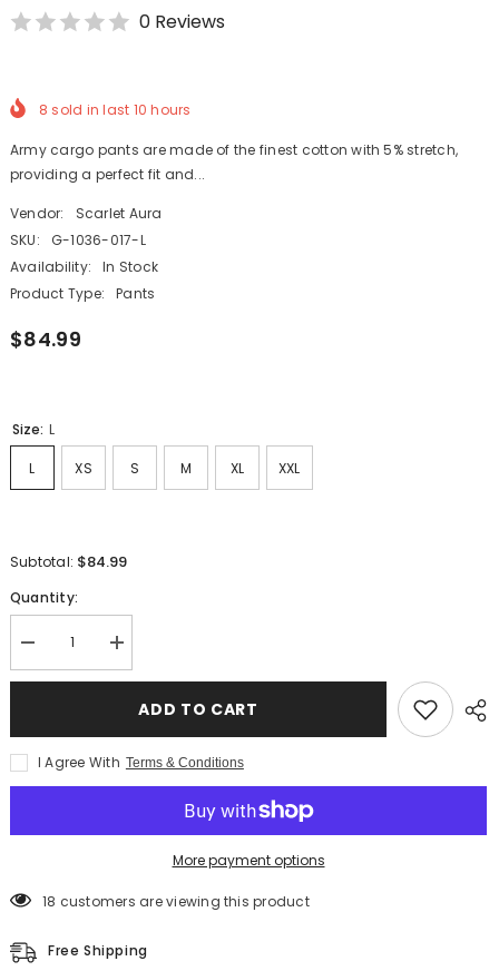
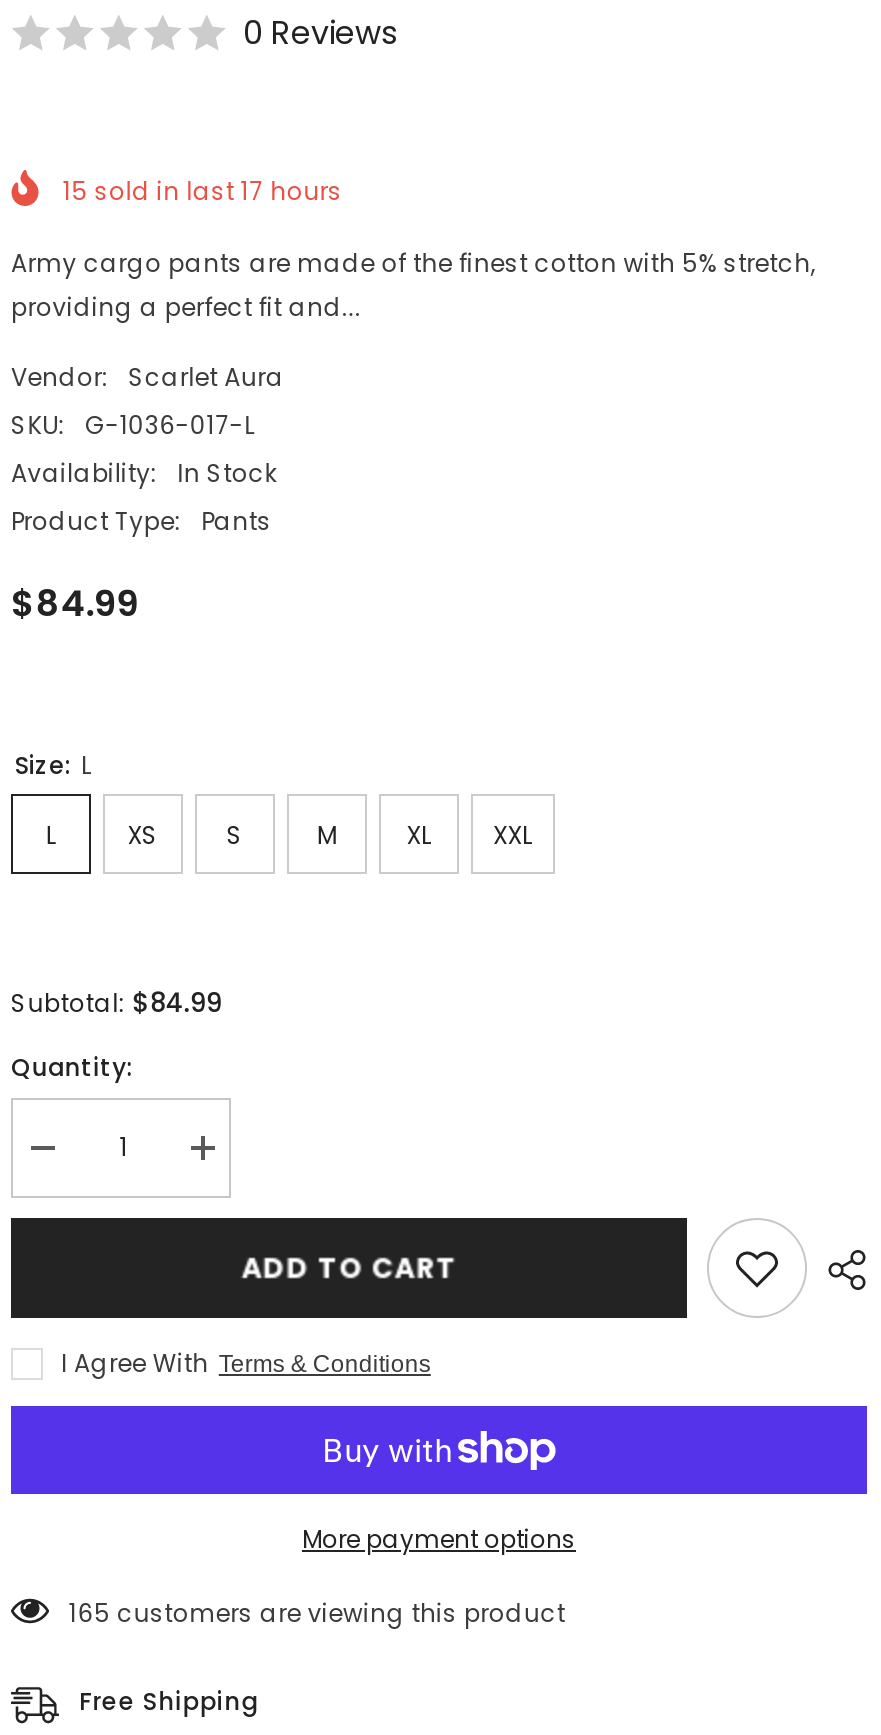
- 8 sold in last 10 hours
+ 15 sold in last 17 hours

- 18 customers are viewing this product
+ 165 customers are viewing this product
